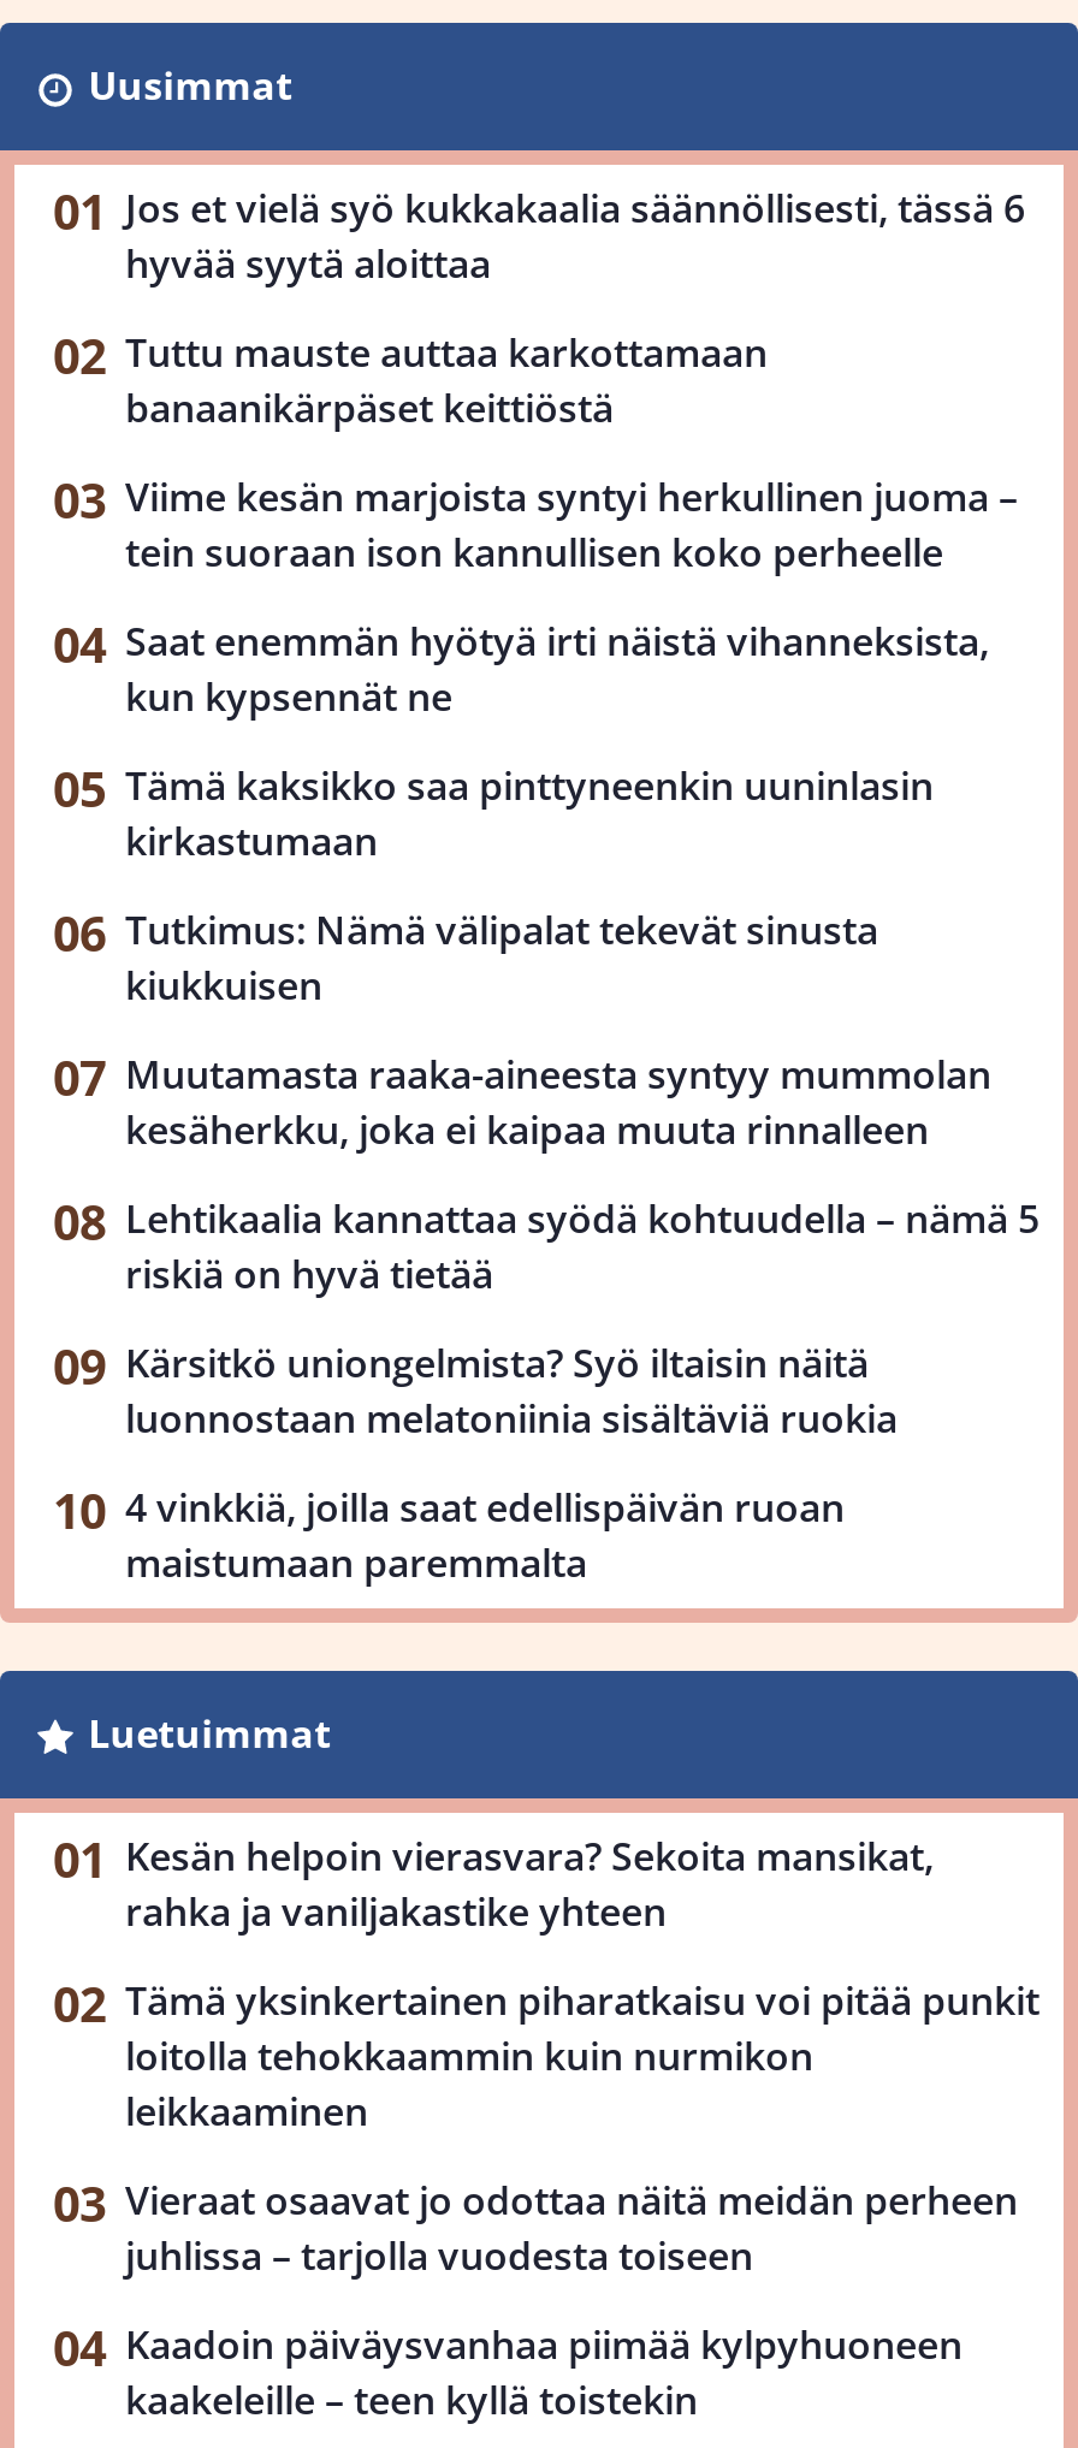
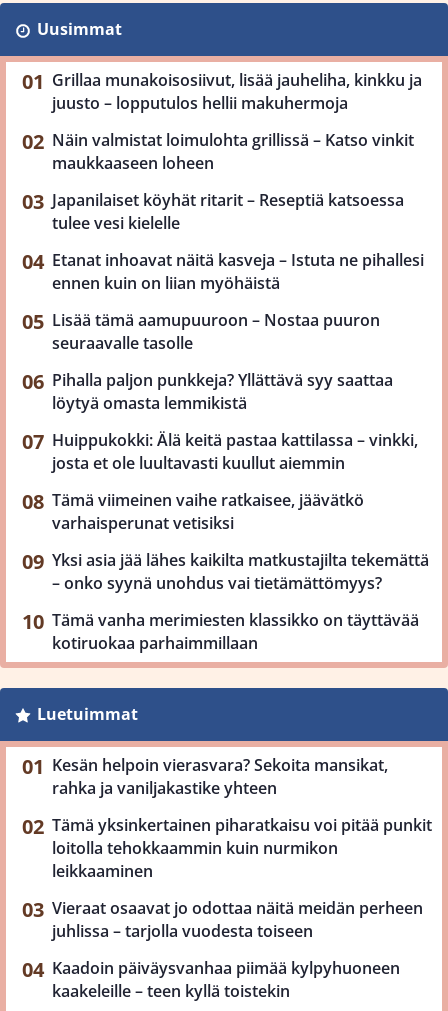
- Jos et vielä syö kukkakaalia säännöllisesti, tässä 6
- hyvää syytä aloittaa
+ Grillaa munakoisosiivut, lisää jauheliha, kinkku ja
+ juusto – lopputulos hellii makuhermoja

- Tuttu mauste auttaa karkottamaan
- banaanikärpäset keittiöstä
+ Näin valmistat loimulohta grillissä – Katso vinkit
+ maukkaaseen loheen

- Viime kesän marjoista syntyi herkullinen juoma –
- tein suoraan ison kannullisen koko perheelle
+ Japanilaiset köyhät ritarit – Reseptiä katsoessa
+ tulee vesi kielelle

- Saat enemmän hyötyä irti näistä vihanneksista,
- kun kypsennät ne
+ Etanat inhoavat näitä kasveja – Istuta ne pihallesi
+ ennen kuin on liian myöhäistä

- Tämä kaksikko saa pinttyneenkin uuninlasin
- kirkastumaan
+ Lisää tämä aamupuuroon – Nostaa puuron
+ seuraavalle tasolle

- Tutkimus: Nämä välipalat tekevät sinusta
- kiukkuisen
+ Pihalla paljon punkkeja? Yllättävä syy saattaa
+ löytyä omasta lemmikistä

- Muutamasta raaka-aineesta syntyy mummolan
- kesäherkku, joka ei kaipaa muuta rinnalleen
+ Huippukokki: Älä keitä pastaa kattilassa – vinkki,
+ josta et ole luultavasti kuullut aiemmin

- Lehtikaalia kannattaa syödä kohtuudella – nämä 5
- riskiä on hyvä tietää
+ Tämä viimeinen vaihe ratkaisee, jäävätkö
+ varhaisperunat vetisiksi

- Kärsitkö uniongelmista? Syö iltaisin näitä
- luonnostaan melatoniinia sisältäviä ruokia
+ Yksi asia jää lähes kaikilta matkustajilta tekemättä
+ – onko syynä unohdus vai tietämättömyys?

- 4 vinkkiä, joilla saat edellispäivän ruoan
- maistumaan paremmalta
+ Tämä vanha merimiesten klassikko on täyttävää
+ kotiruokaa parhaimmillaan
